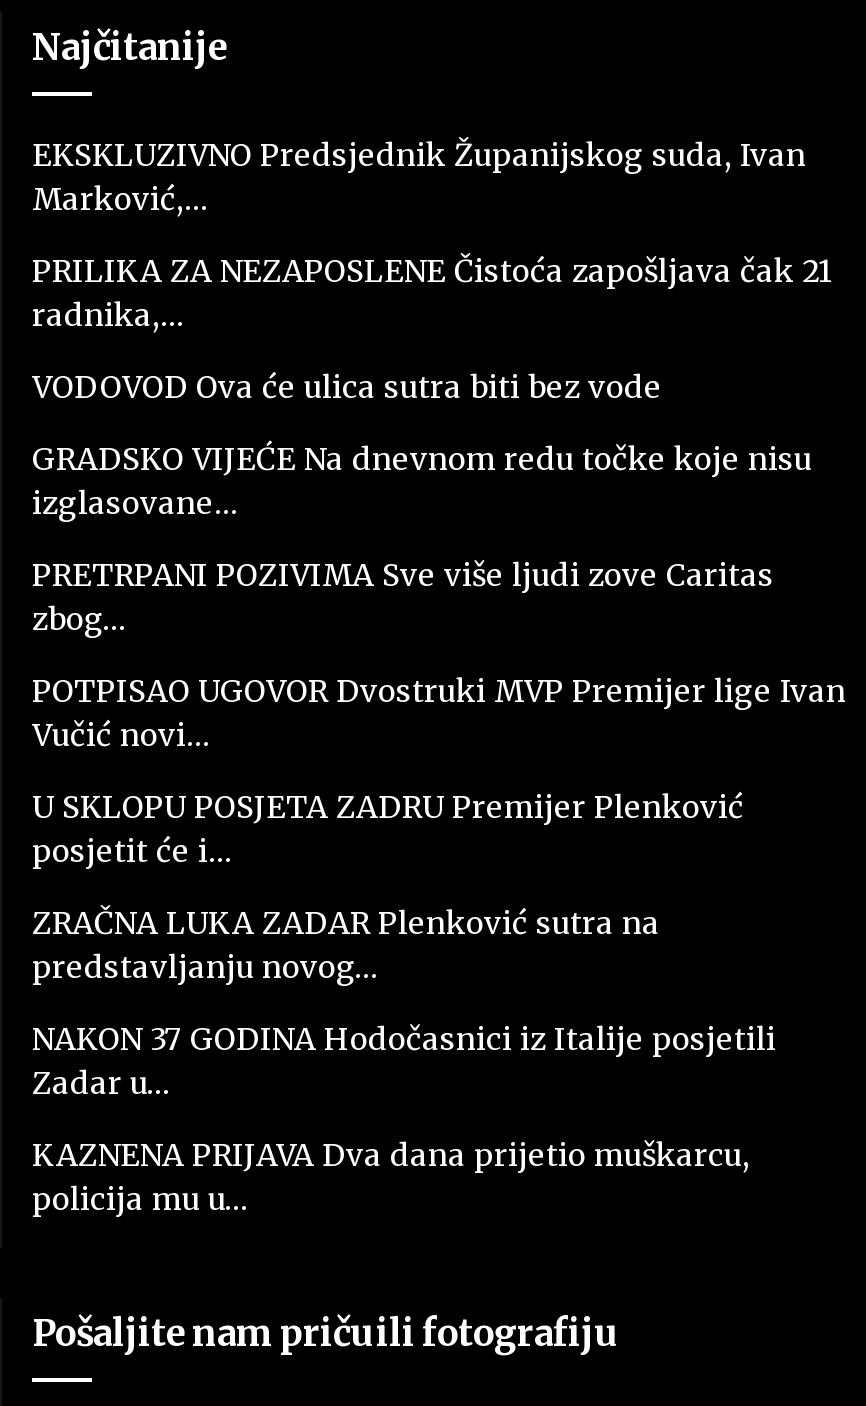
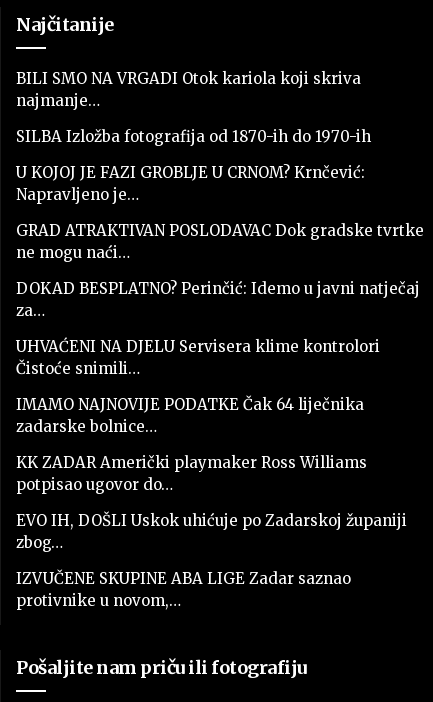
- EKSKLUZIVNO Predsjednik Županijskog suda, Ivan
- Marković,…
- PRILIKA ZA NEZAPOSLENE Čistoća zapošljava čak 21
- radnika,…
- VODOVOD Ova će ulica sutra biti bez vode
- GRADSKO VIJEĆE Na dnevnom redu točke koje nisu
- izglasovane…
- PRETRPANI POZIVIMA Sve više ljudi zove Caritas
+ BILI SMO NA VRGADI Otok kariola koji skriva
+ najmanje…
+ SILBA Izložba fotografija od 1870-ih do 1970-ih
+ U KOJOJ JE FAZI GROBLJE U CRNOM? Krnčević:
+ Napravljeno je…
+ GRAD ATRAKTIVAN POSLODAVAC Dok gradske tvrtke
+ ne mogu naći…
+ DOKAD BESPLATNO? Perinčić: Idemo u javni natječaj
+ za…
+ UHVAĆENI NA DJELU Servisera klime kontrolori
+ Čistoće snimili…
+ IMAMO NAJNOVIJE PODATKE Čak 64 liječnika
+ zadarske bolnice…
+ KK ZADAR Američki playmaker Ross Williams
+ potpisao ugovor do…
+ EVO IH, DOŠLI Uskok uhićuje po Zadarskoj županiji

moved down: zbog…

- POTPISAO UGOVOR Dvostruki MVP Premijer lige Ivan
- Vučić novi…
- U SKLOPU POSJETA ZADRU Premijer Plenković
- posjetit će i…
- ZRAČNA LUKA ZADAR Plenković sutra na
- predstavljanju novog…
- NAKON 37 GODINA Hodočasnici iz Italije posjetili
- Zadar u…
- KAZNENA PRIJAVA Dva dana prijetio muškarcu,
- policija mu u…
+ IZVUČENE SKUPINE ABA LIGE Zadar saznao
+ protivnike u novom,…
